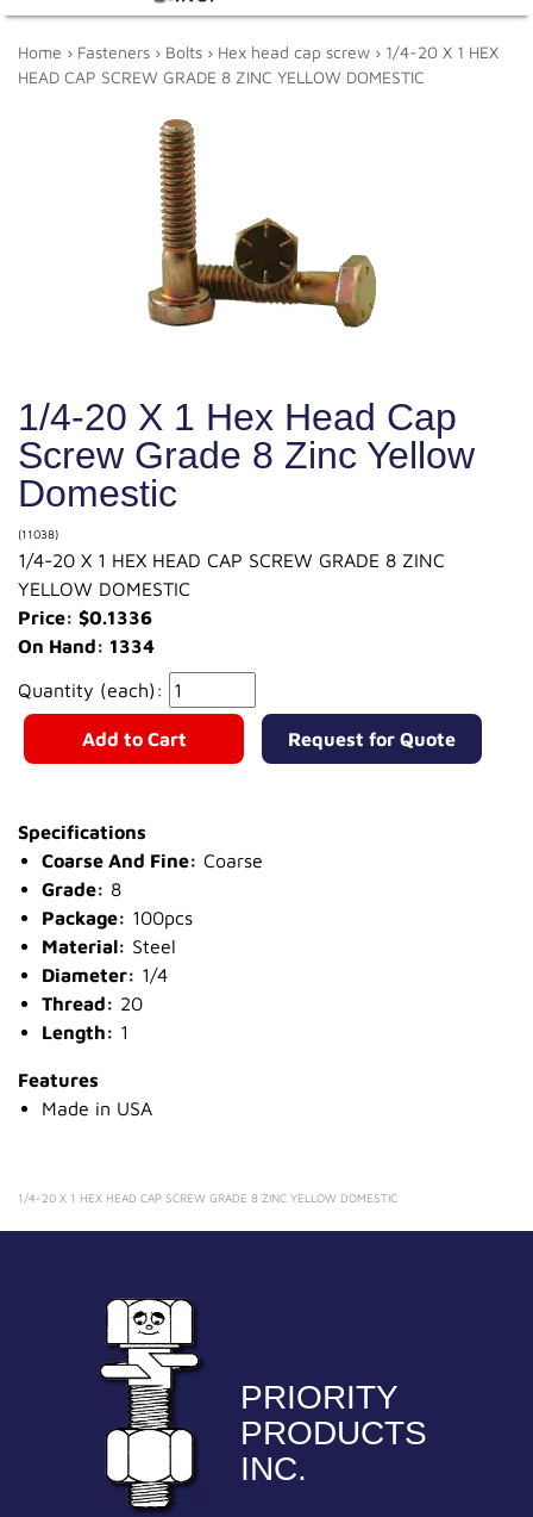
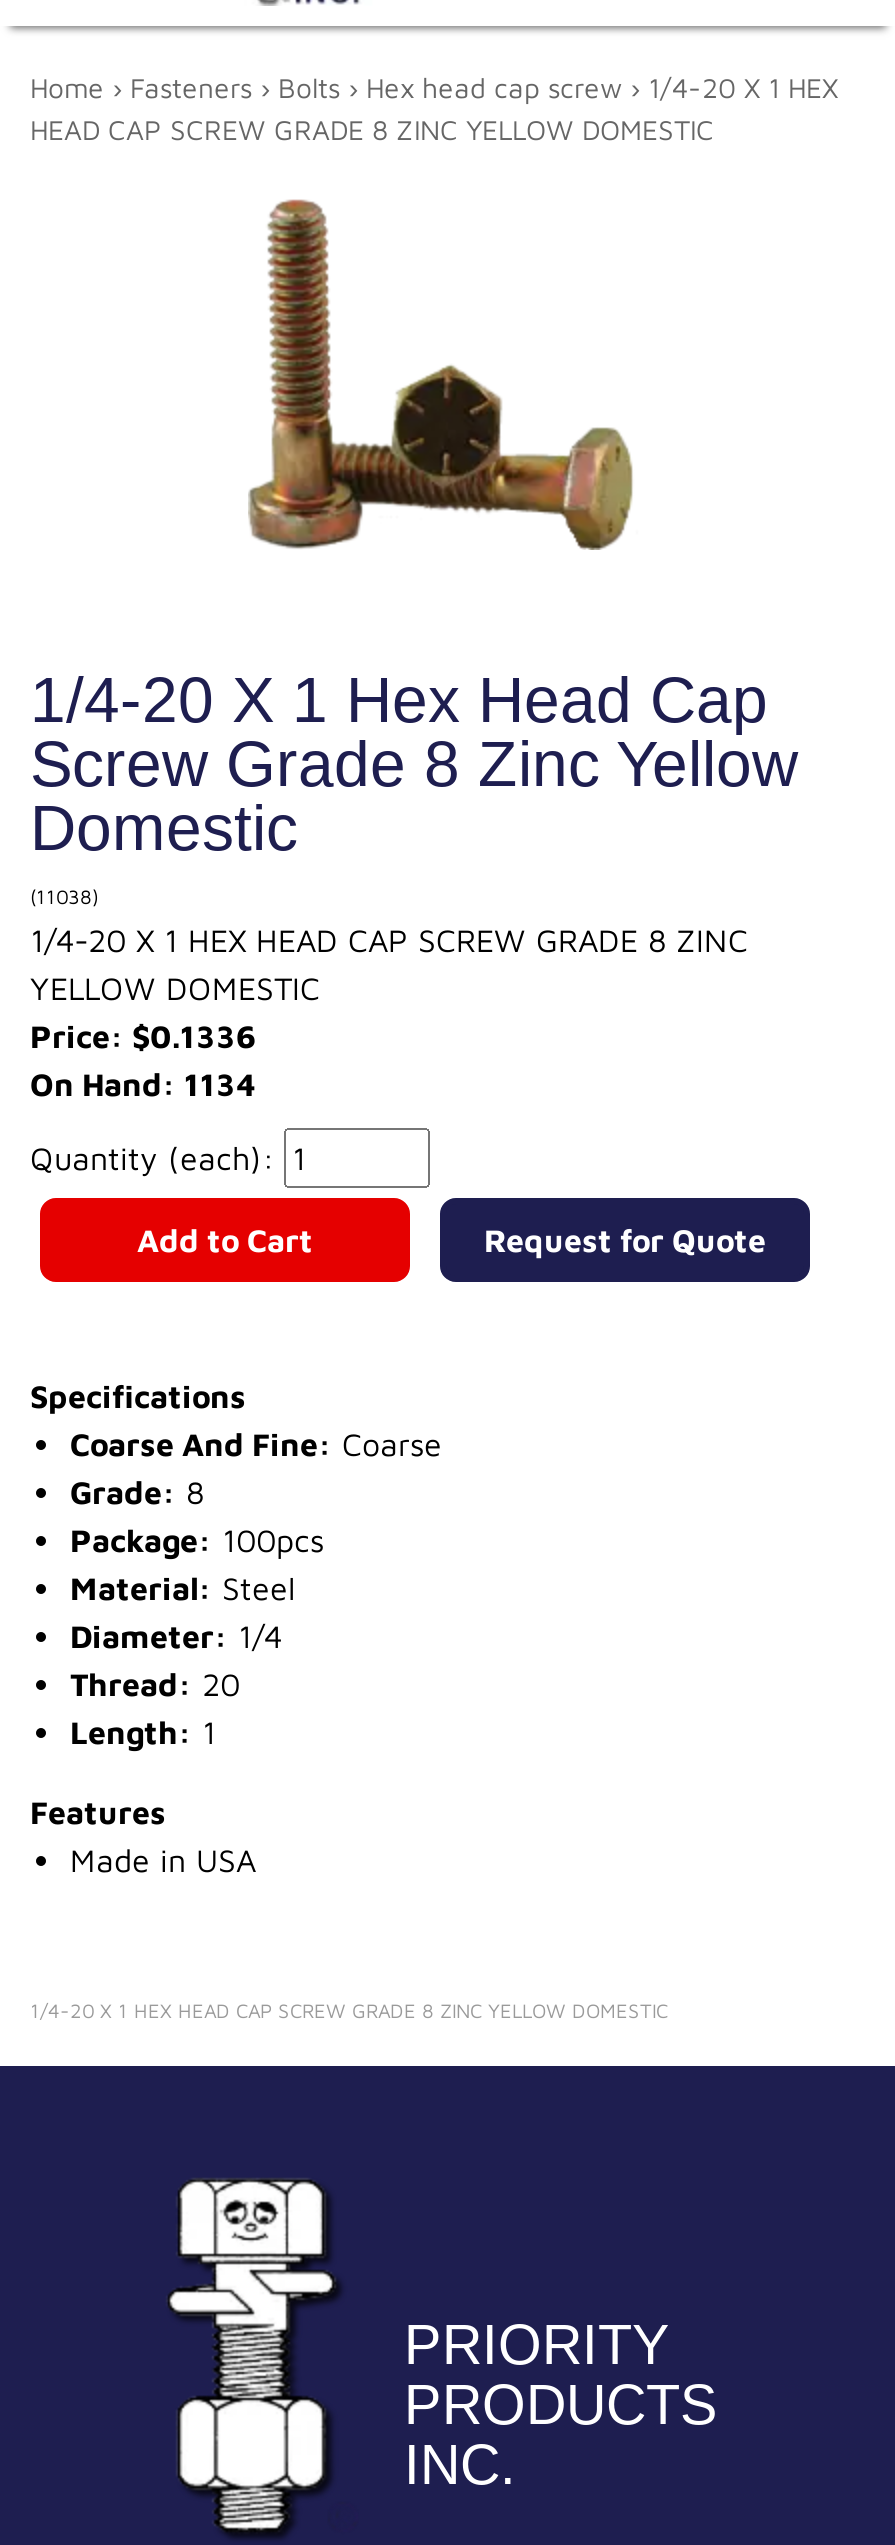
- On Hand: 1334
+ On Hand: 1134
